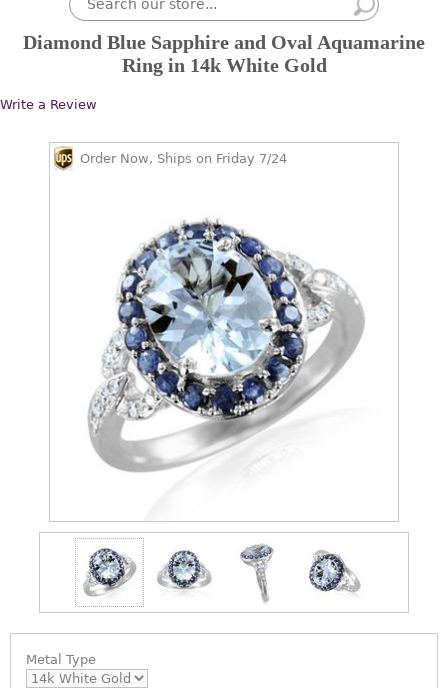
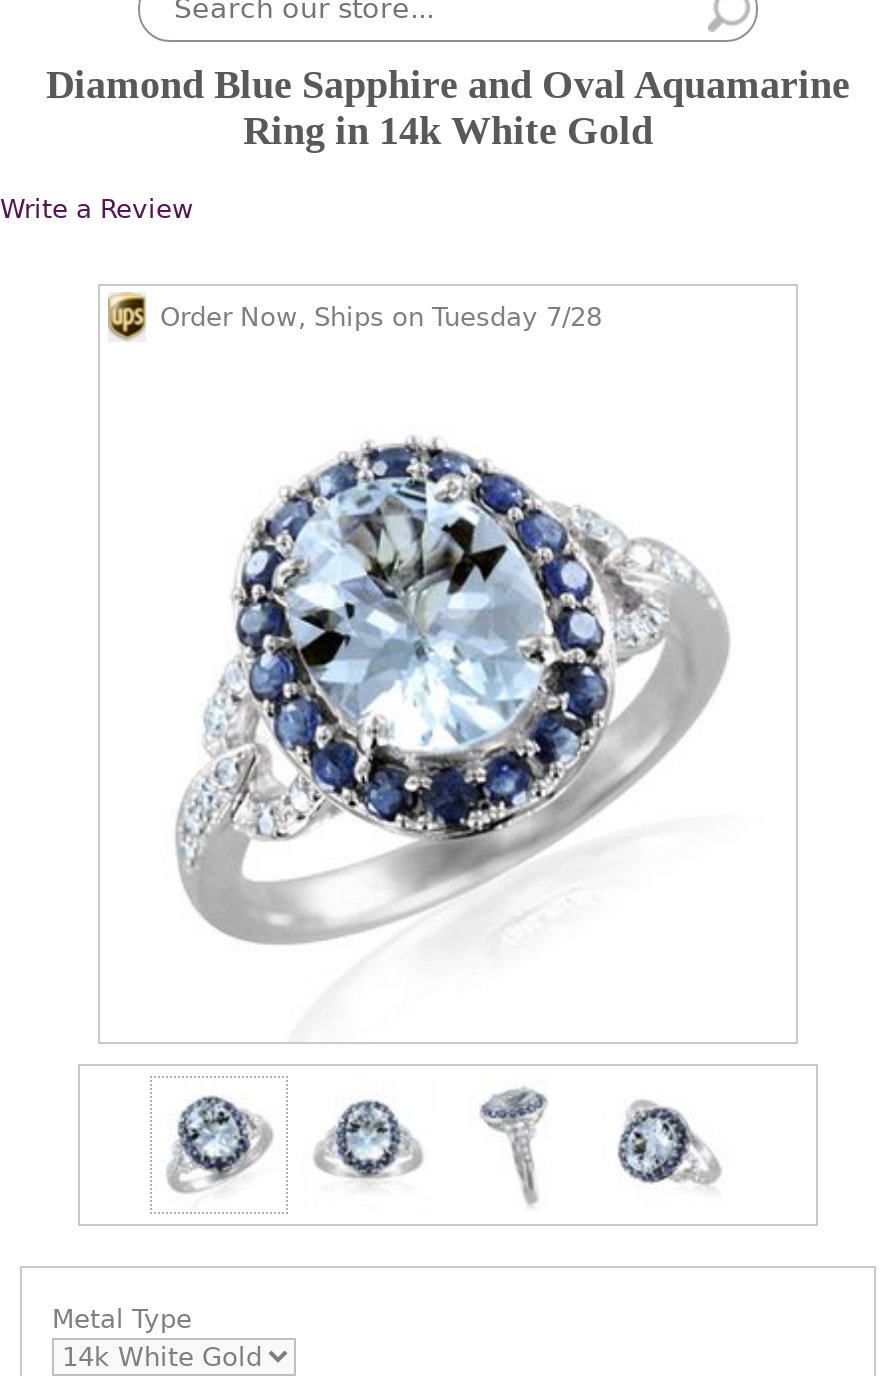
- Order Now, Ships on Friday 7/24
+ Order Now, Ships on Tuesday 7/28
